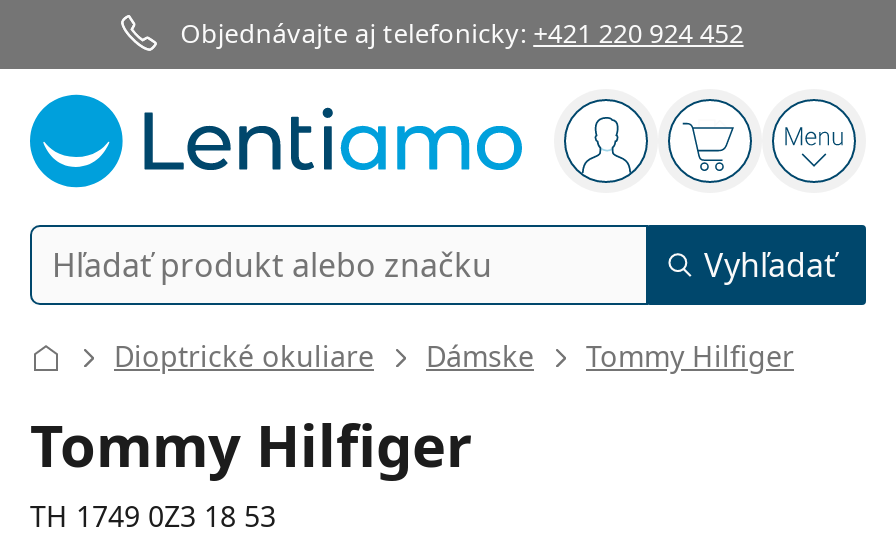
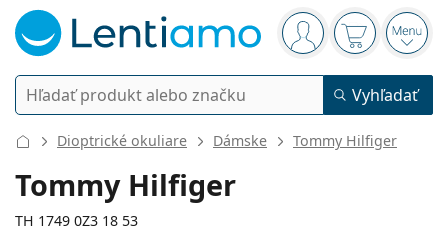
- Objednávajte aj telefonicky: +421 220 924 452
